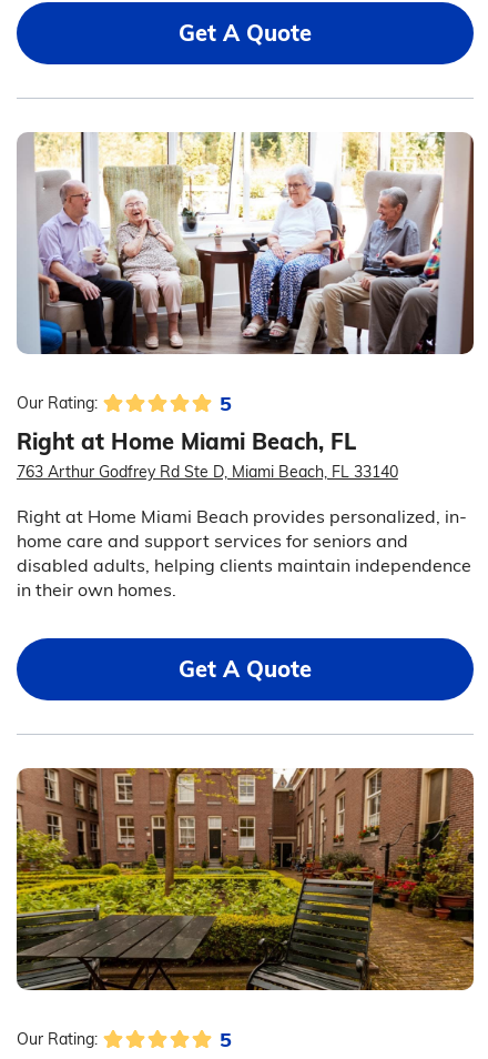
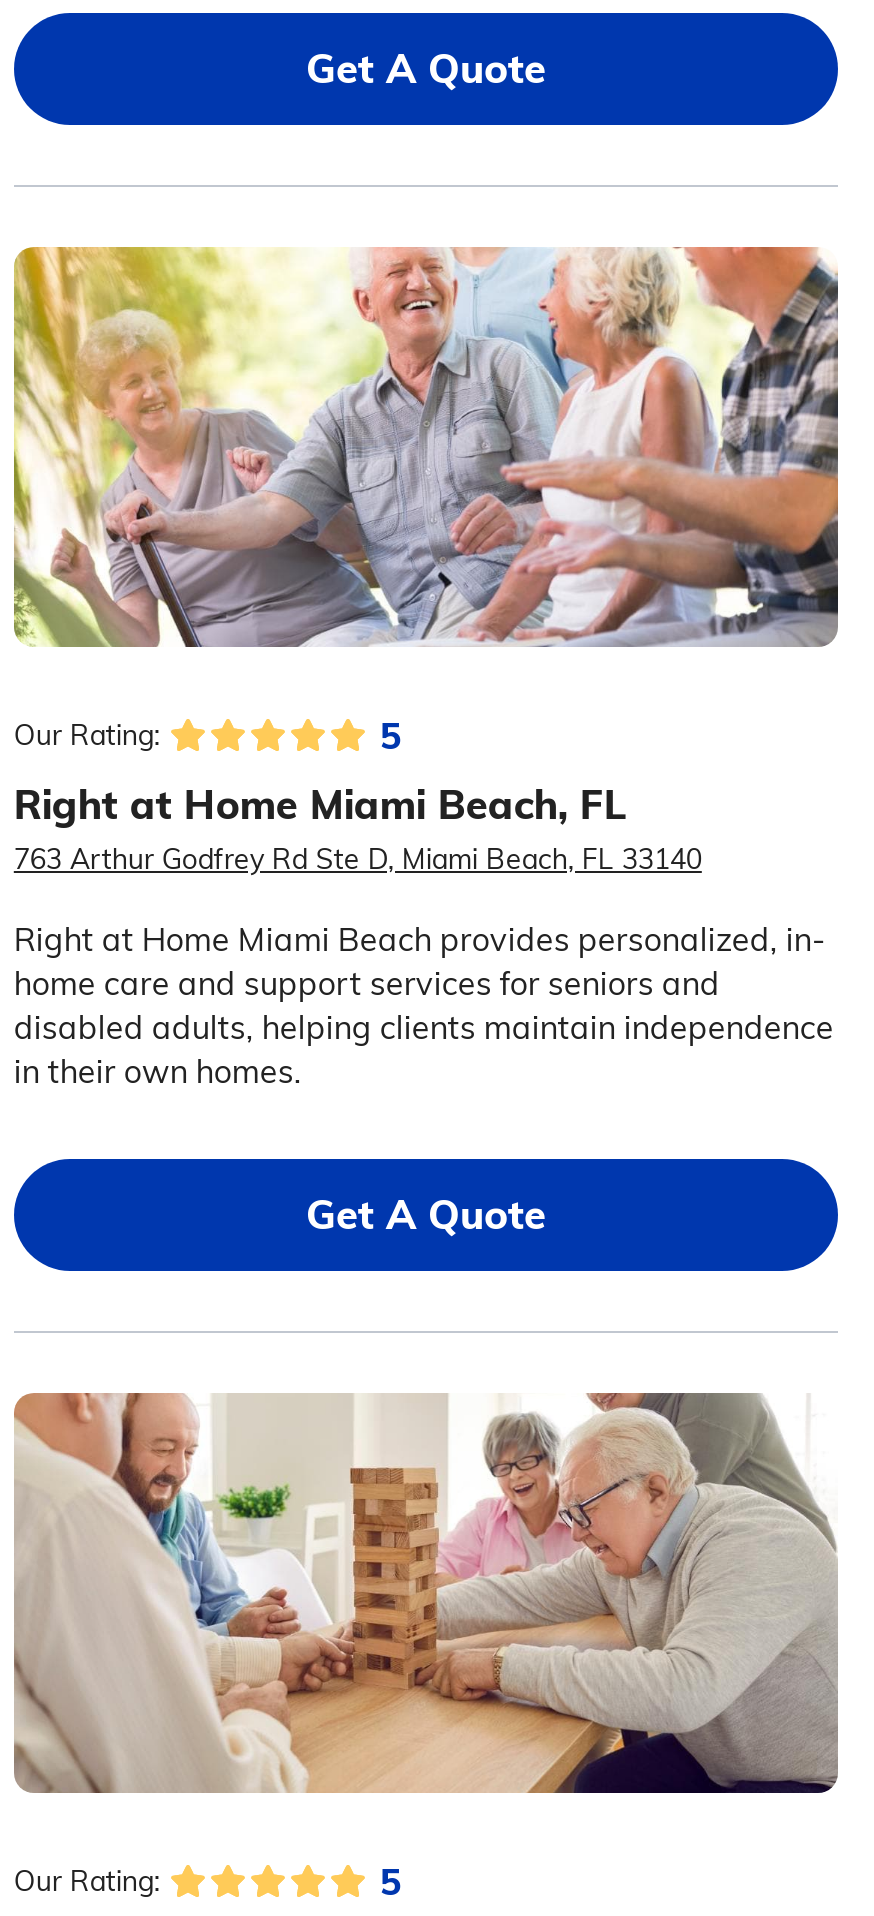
- [image]
+ [image]

- [image]
+ [image]
